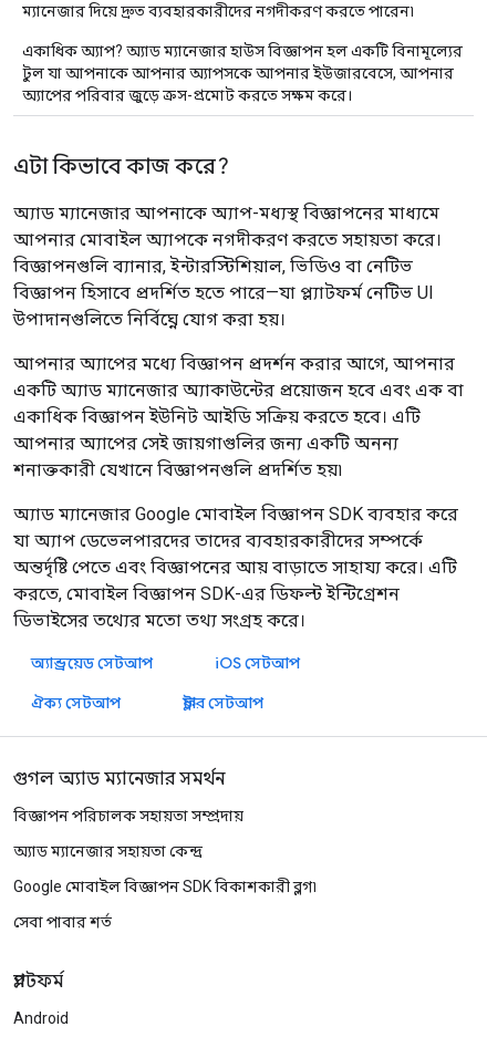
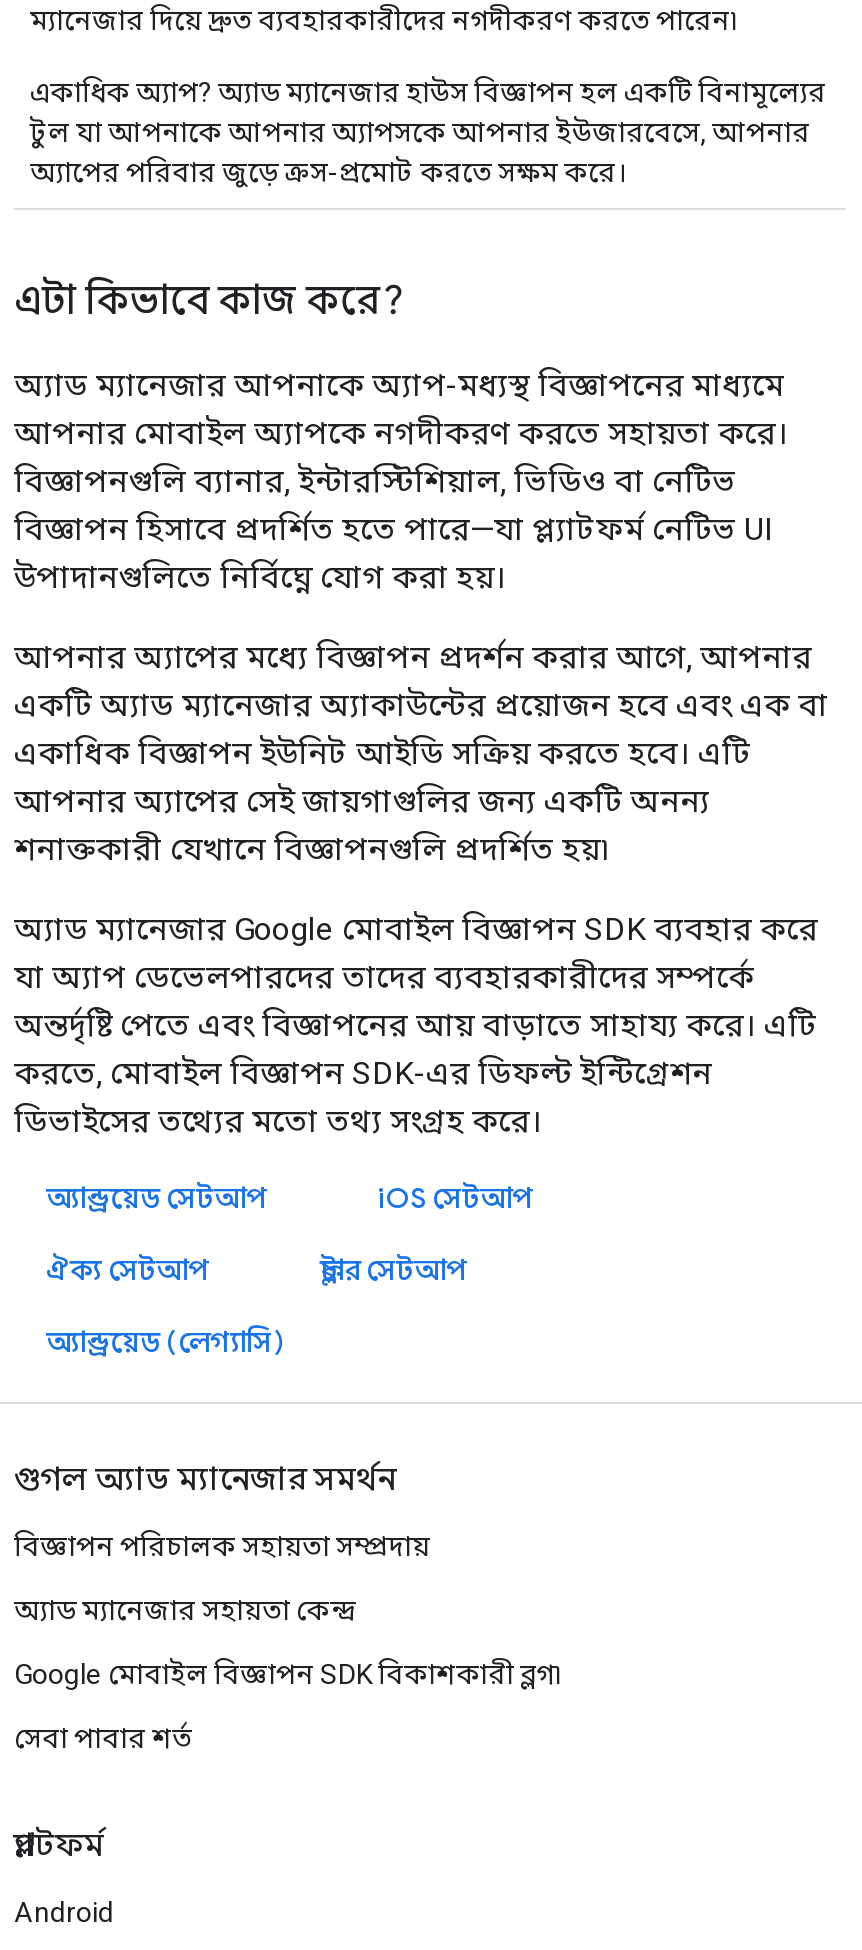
+ অ্যান্ড্রয়েড (লেগ্যাসি)
